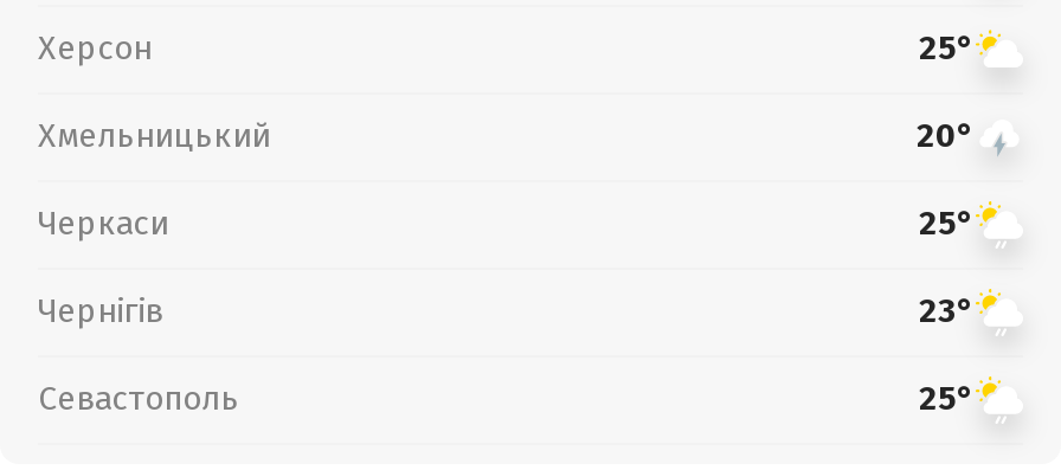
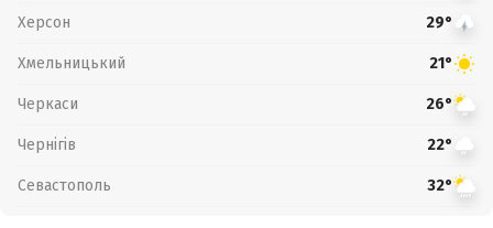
- 25°
+ 29°

- 20°
+ 21°

- 25°
+ 26°

- 23°
+ 22°

- 25°
+ 32°
